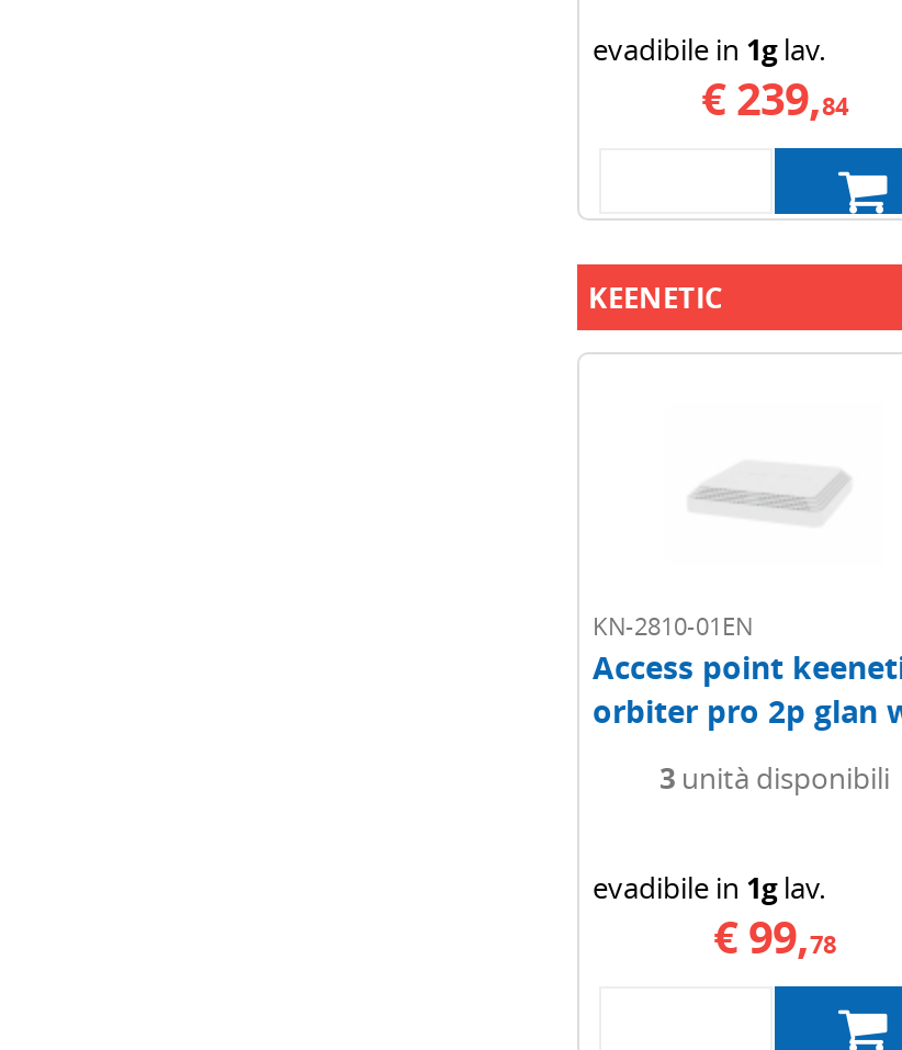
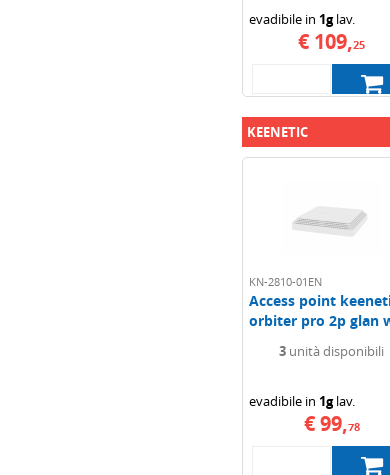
- € 239,84
+ € 109,25
